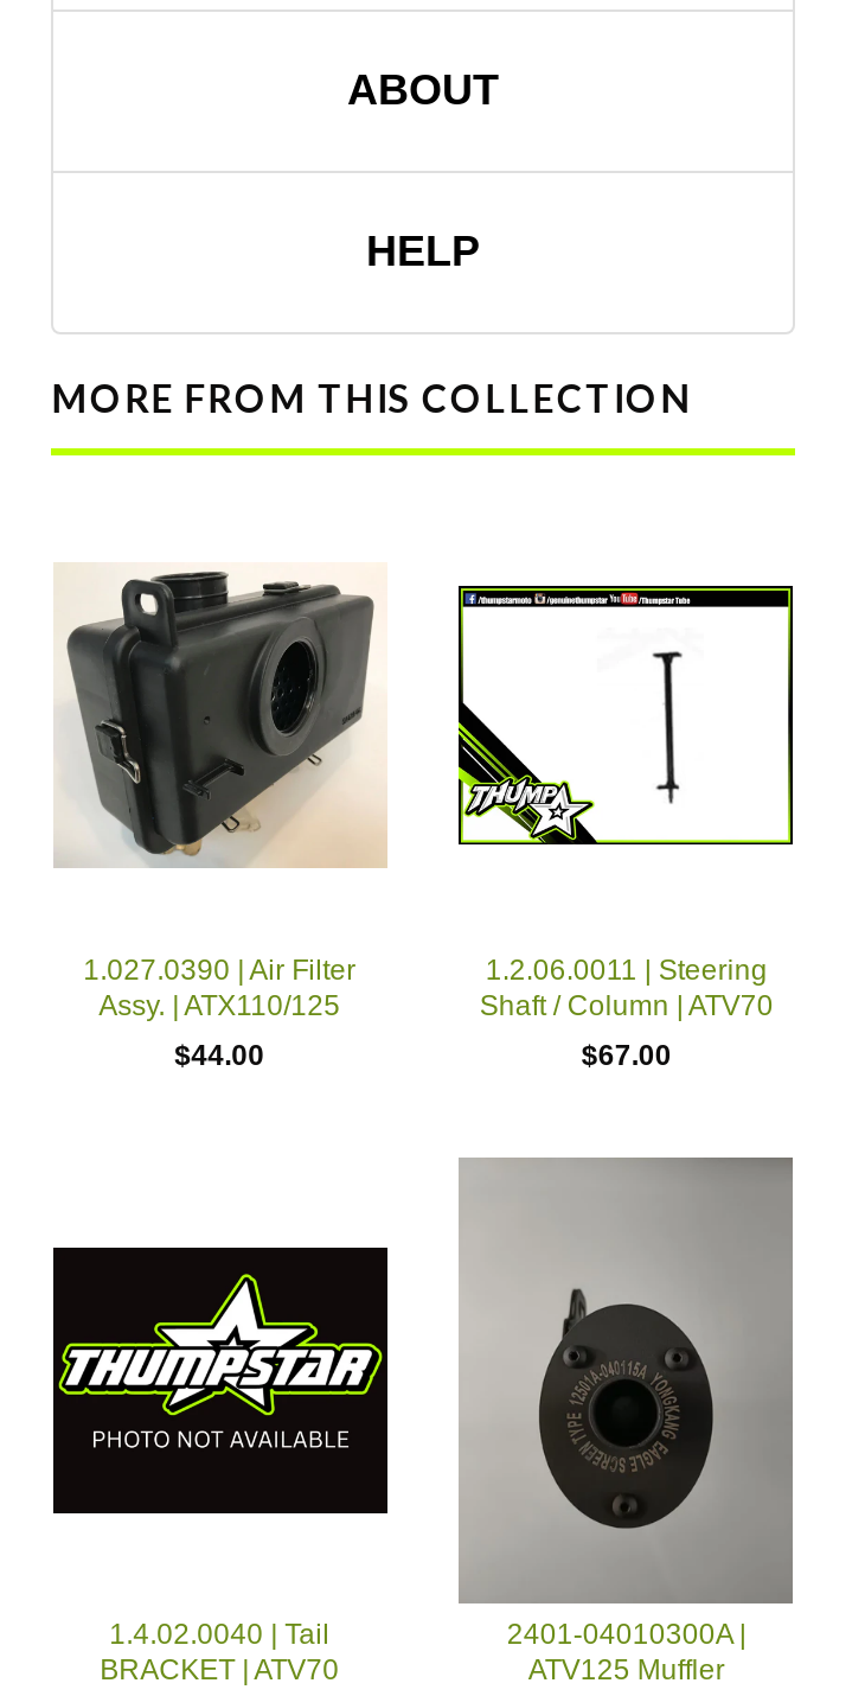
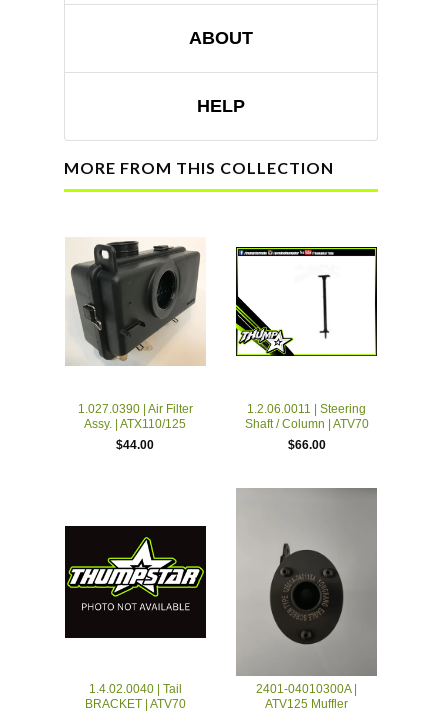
- $67.00
+ $66.00
